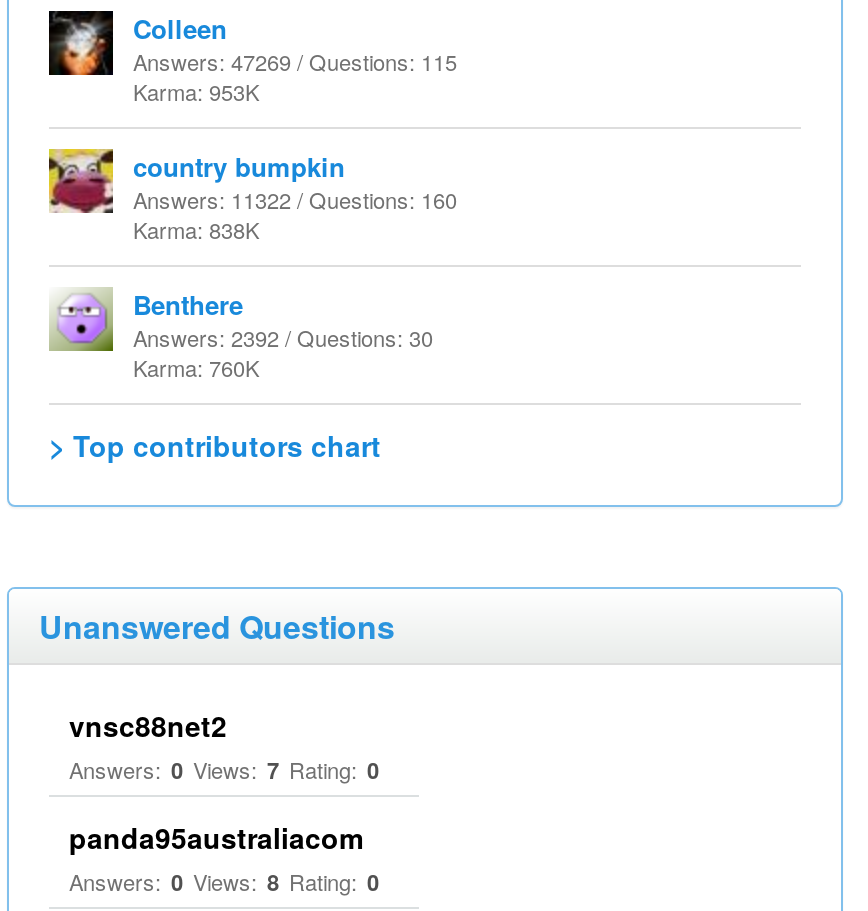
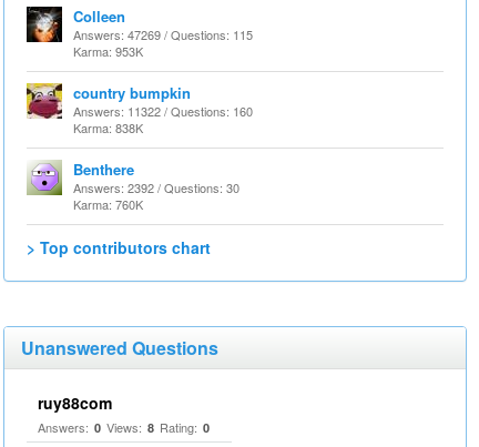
- vnsc88net2
- Answers: 0 Views: 7 Rating: 0
- panda95australiacom
+ ruy88com
